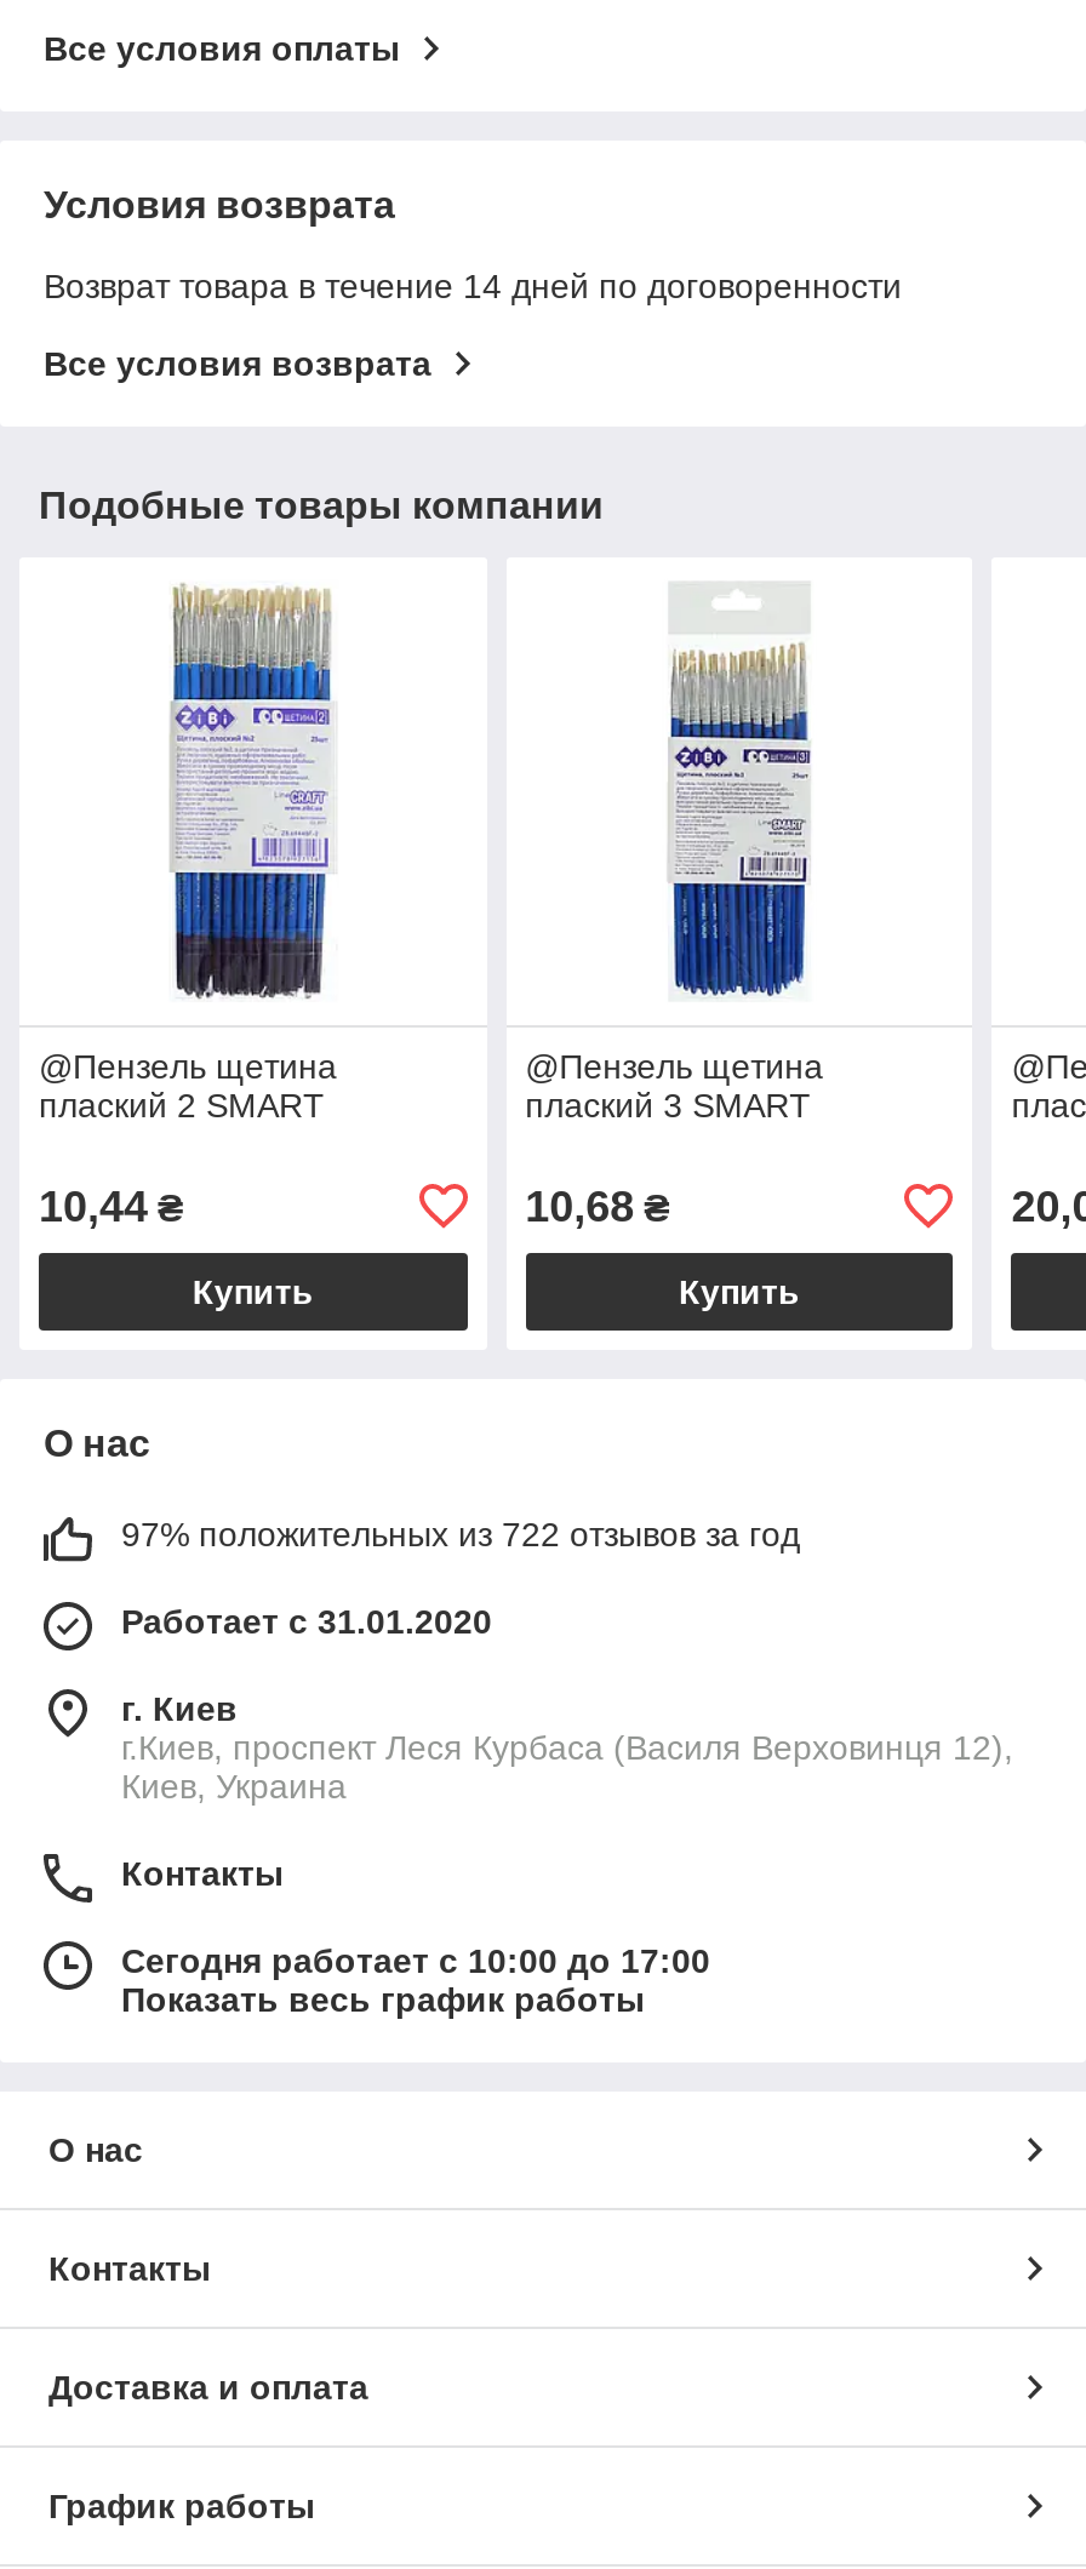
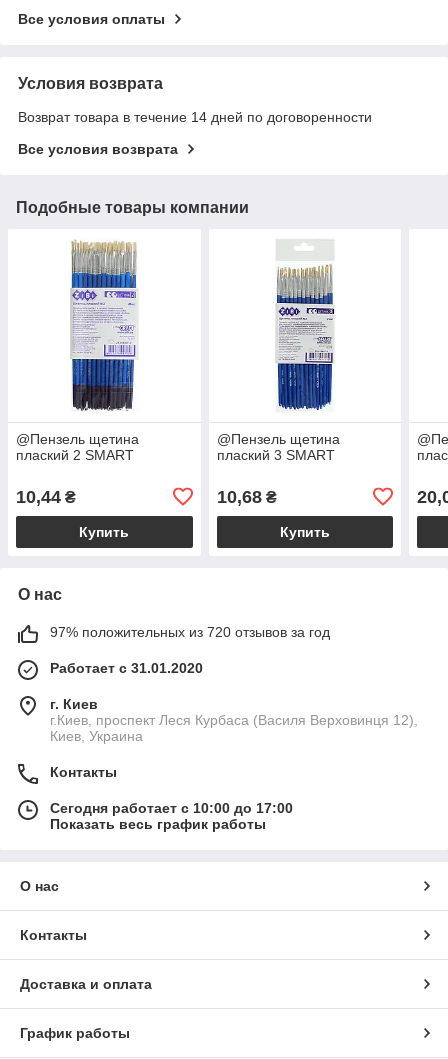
- 97% положительных из 722 отзывов за год
+ 97% положительных из 720 отзывов за год
